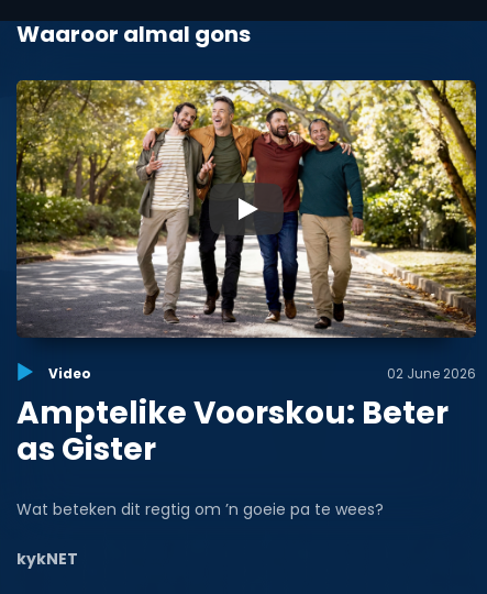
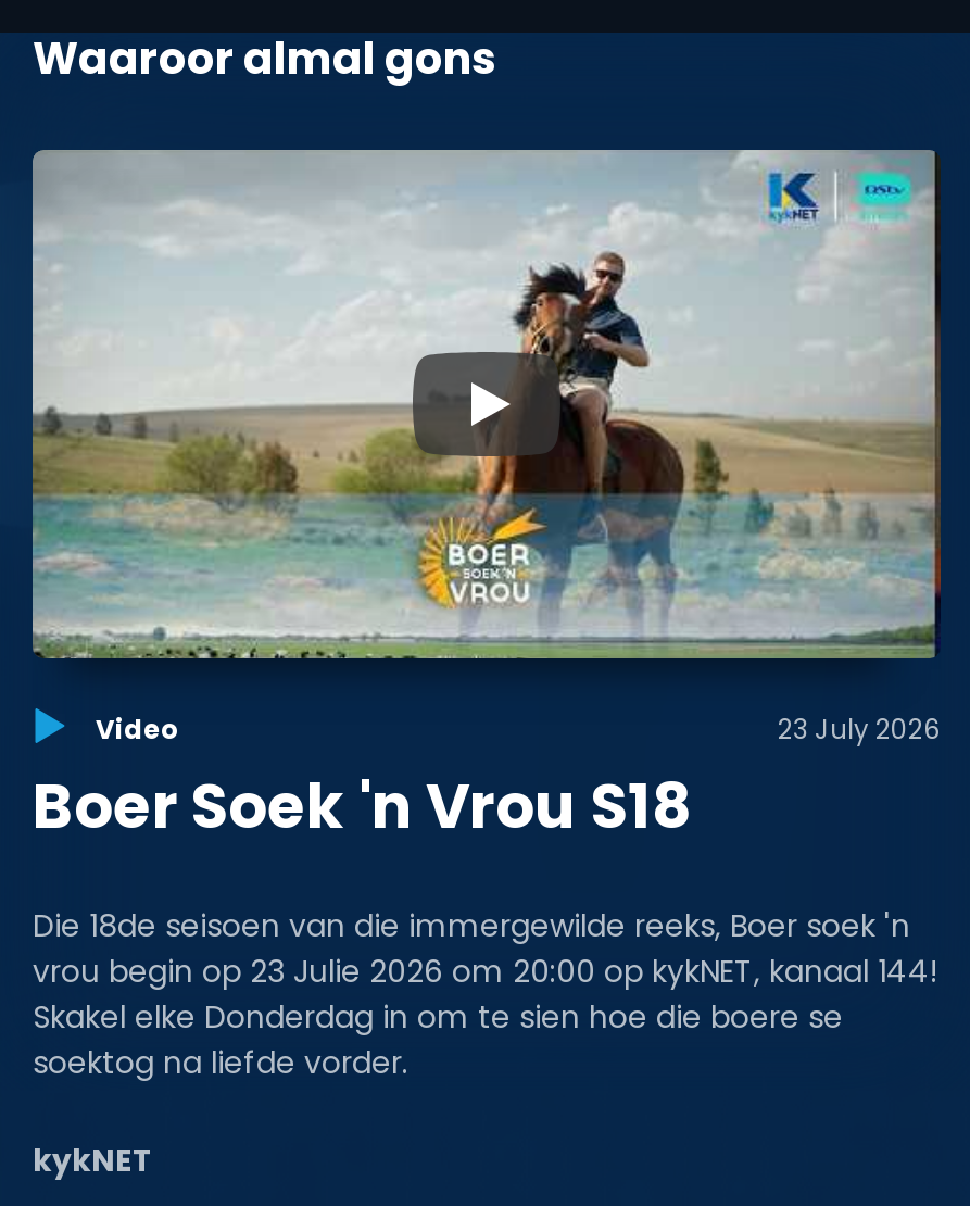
- [image]
- 02 June 2026
- Amptelike Voorskou: Beter
- as Gister
+ [image]
+ 23 July 2026
+ Boer Soek 'n Vrou S18

- Wat beteken dit regtig om ’n goeie pa te wees?
+ Die 18de seisoen van die immergewilde reeks, Boer soek 'n
+ vrou begin op 23 Julie 2026 om 20:00 op kykNET, kanaal 144!
+ Skakel elke Donderdag in om te sien hoe die boere se
+ soektog na liefde vorder.
